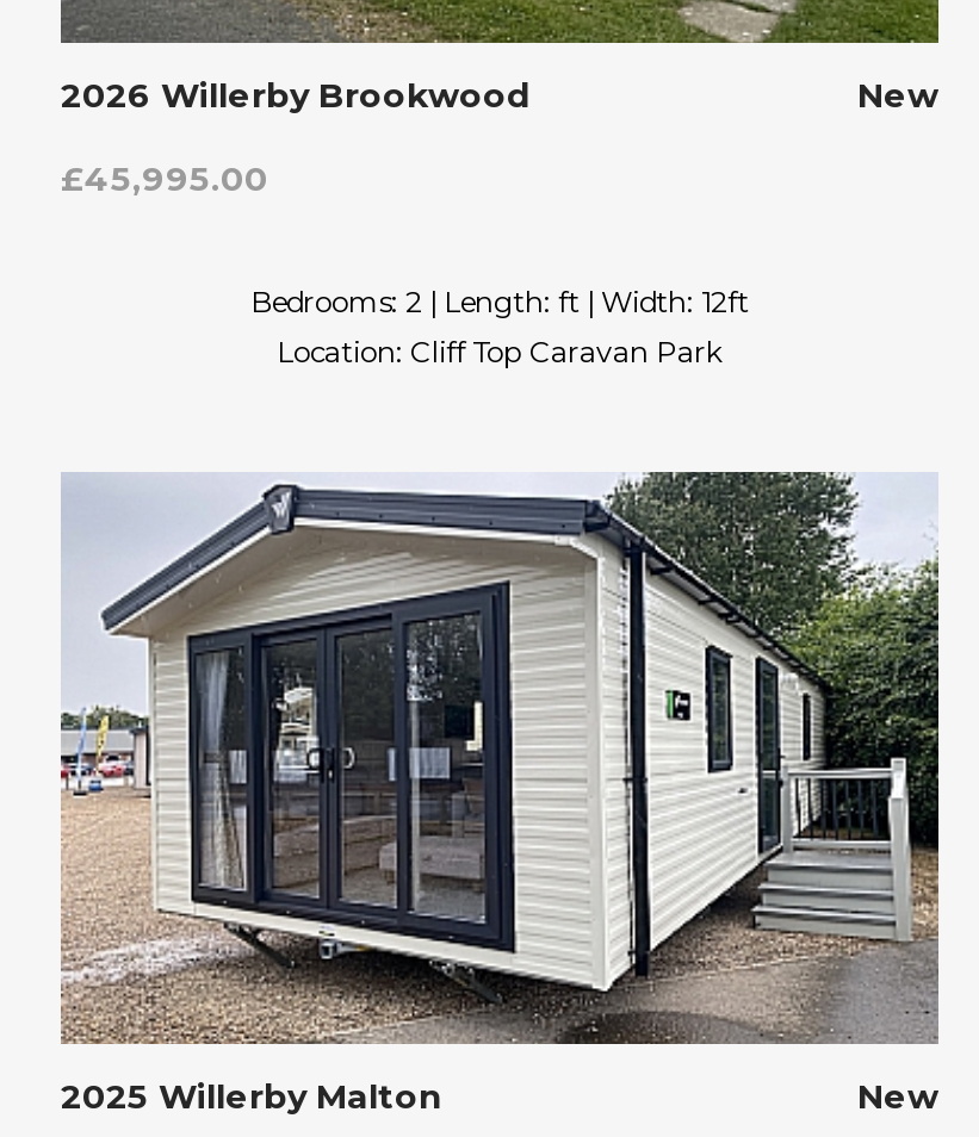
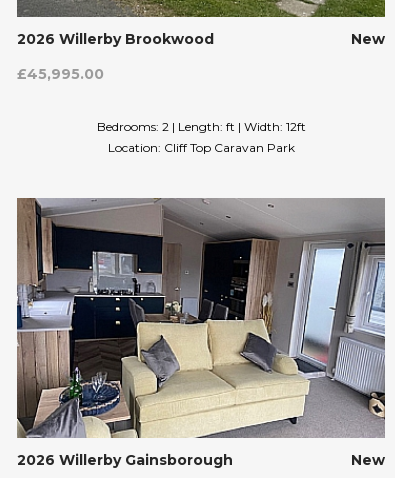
- [image]
- 2025 Willerby Malton
+ [image]
+ 2026 Willerby Gainsborough
